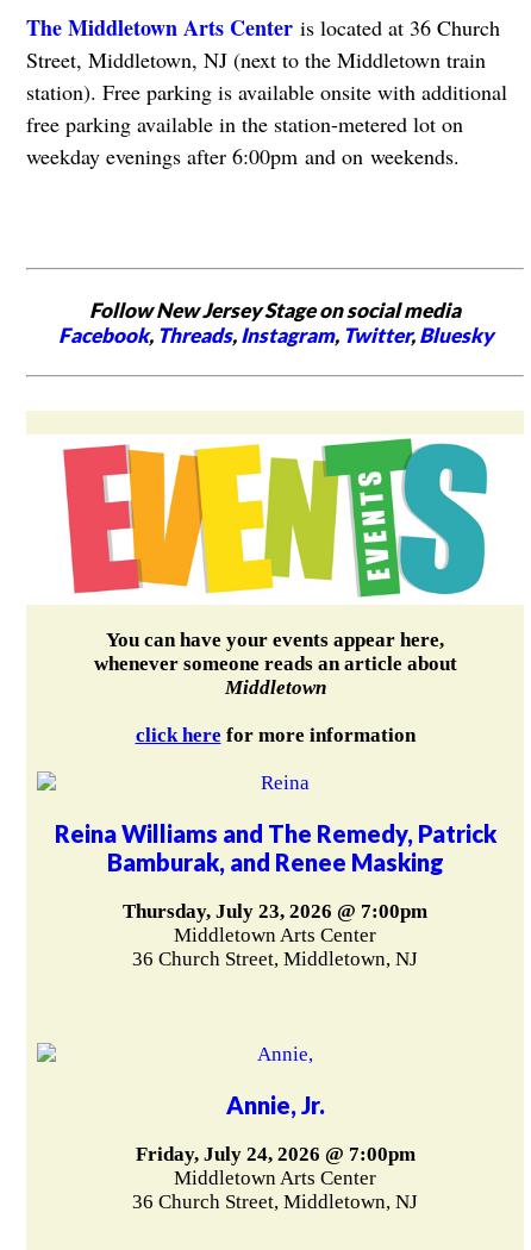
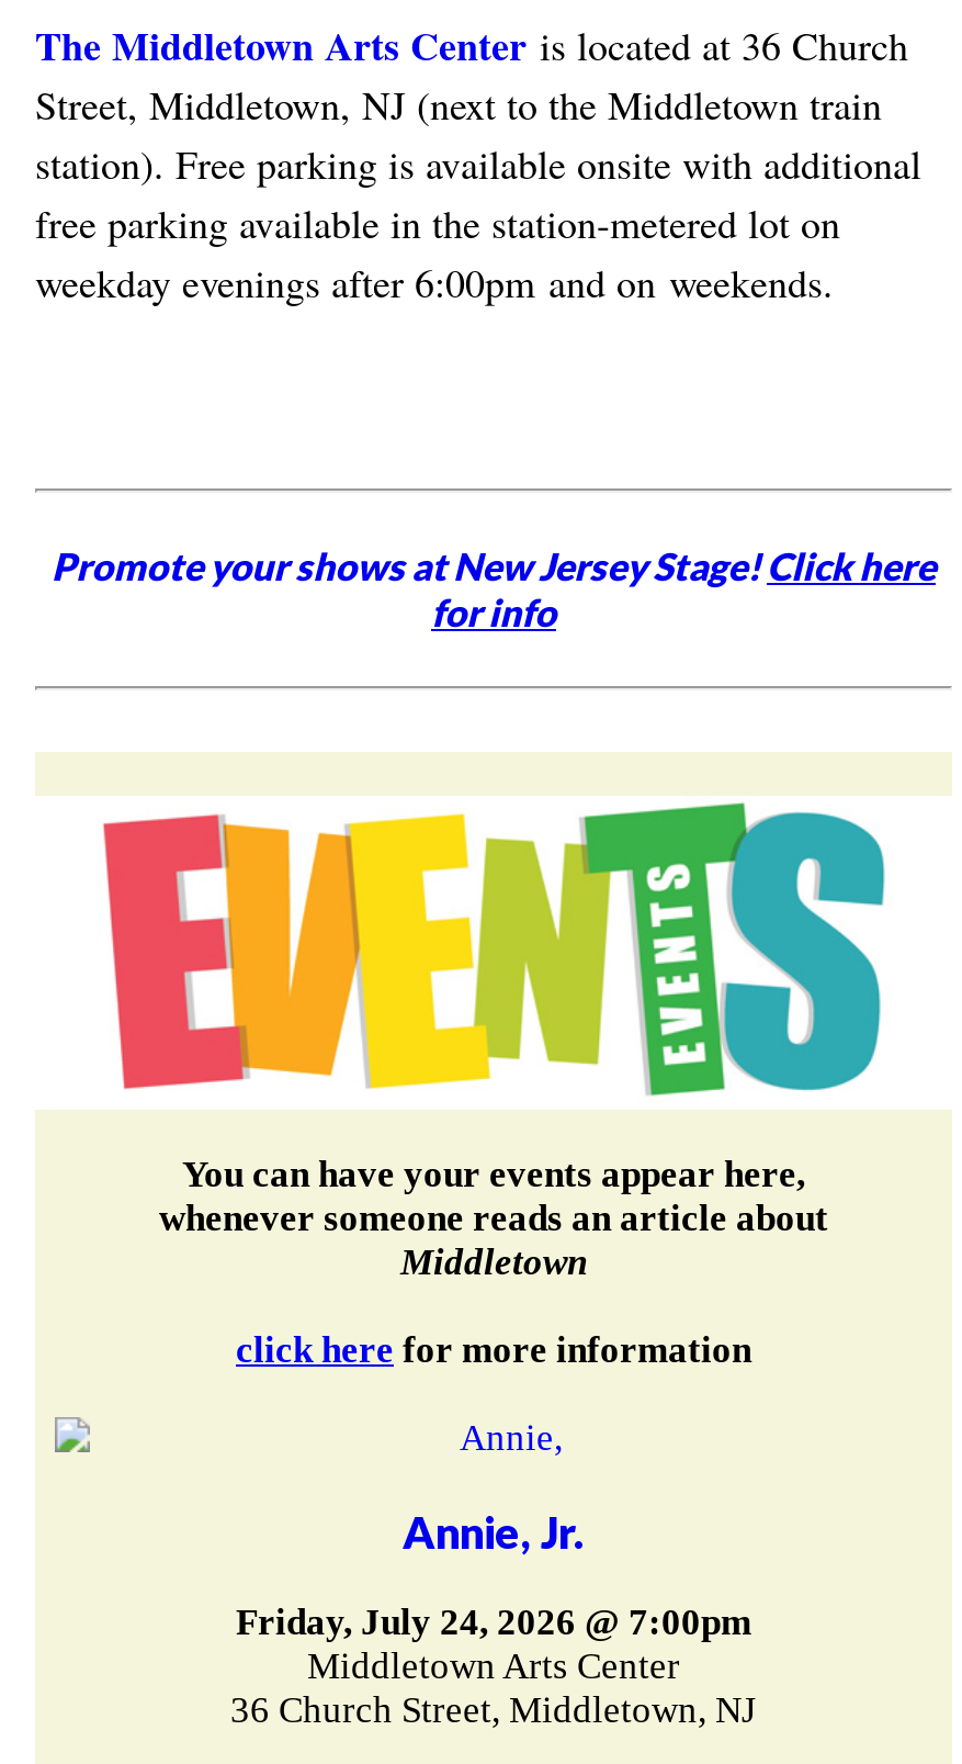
- Follow New Jersey Stage on social media
- Facebook, Threads, Instagram, Twitter, Bluesky
+ Promote your shows at New Jersey Stage!Click here
+ for info

- Reina Williams and The Remedy, Patrick
- Bamburak, and Renee Masking
- Thursday, July 23, 2026 @ 7:00pm
- Middletown Arts Center
- 36 Church Street, Middletown, NJ
